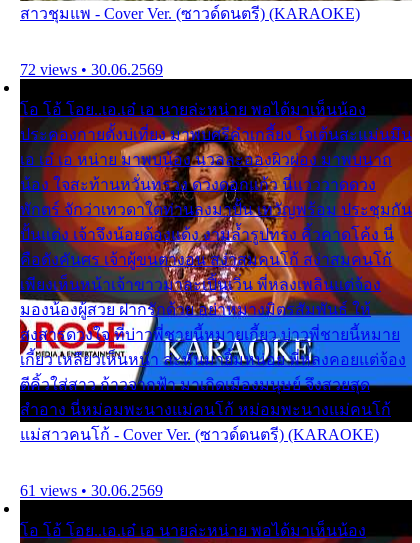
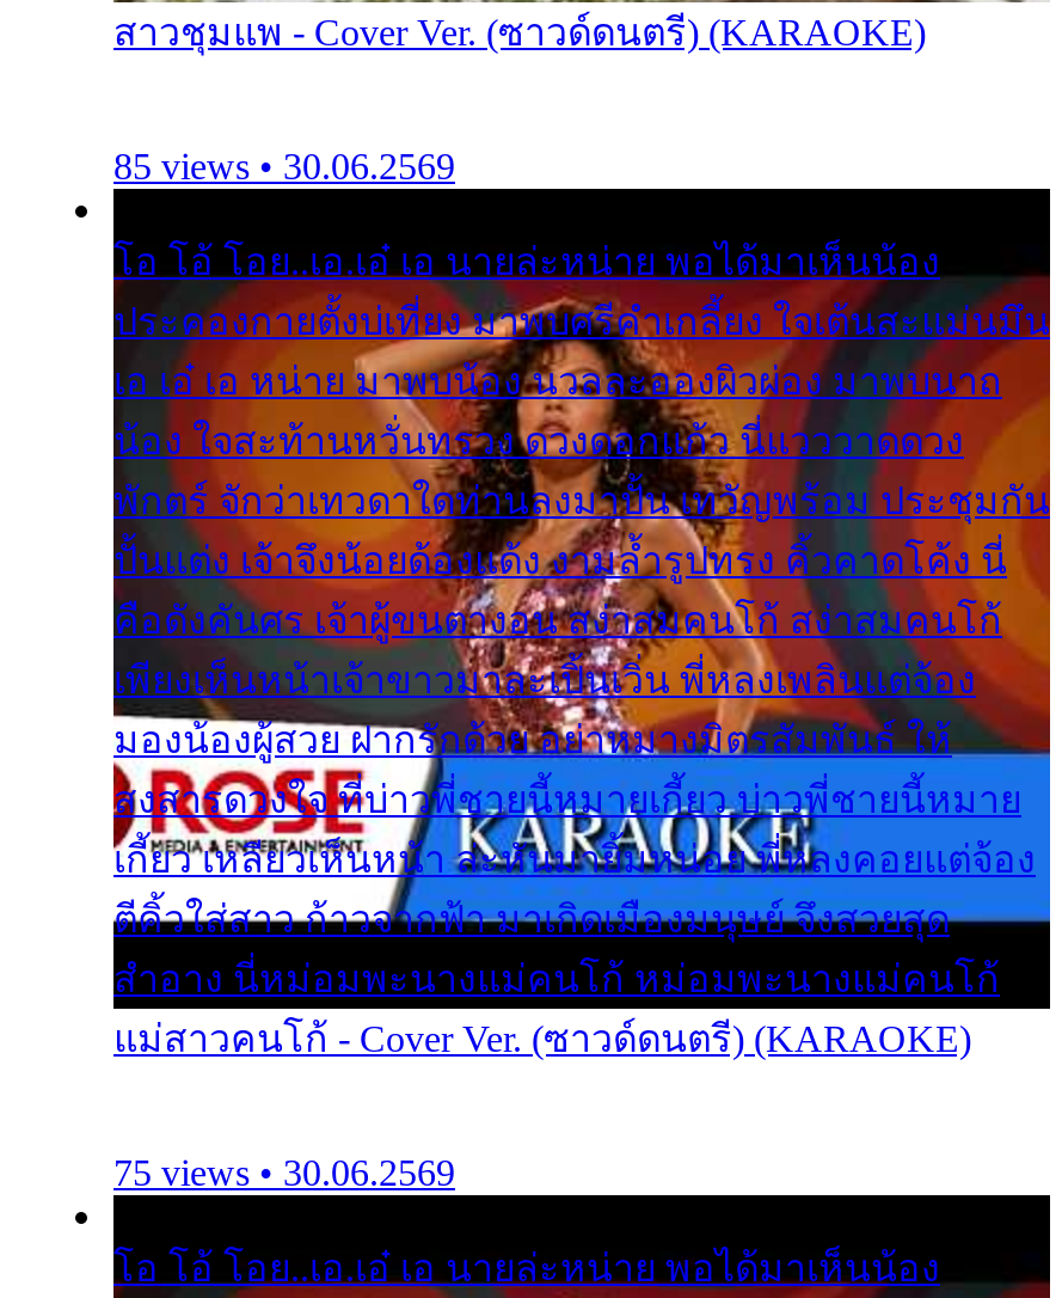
- 72 views • 30.06.2569
+ 85 views • 30.06.2569

- 61 views • 30.06.2569
+ 75 views • 30.06.2569
